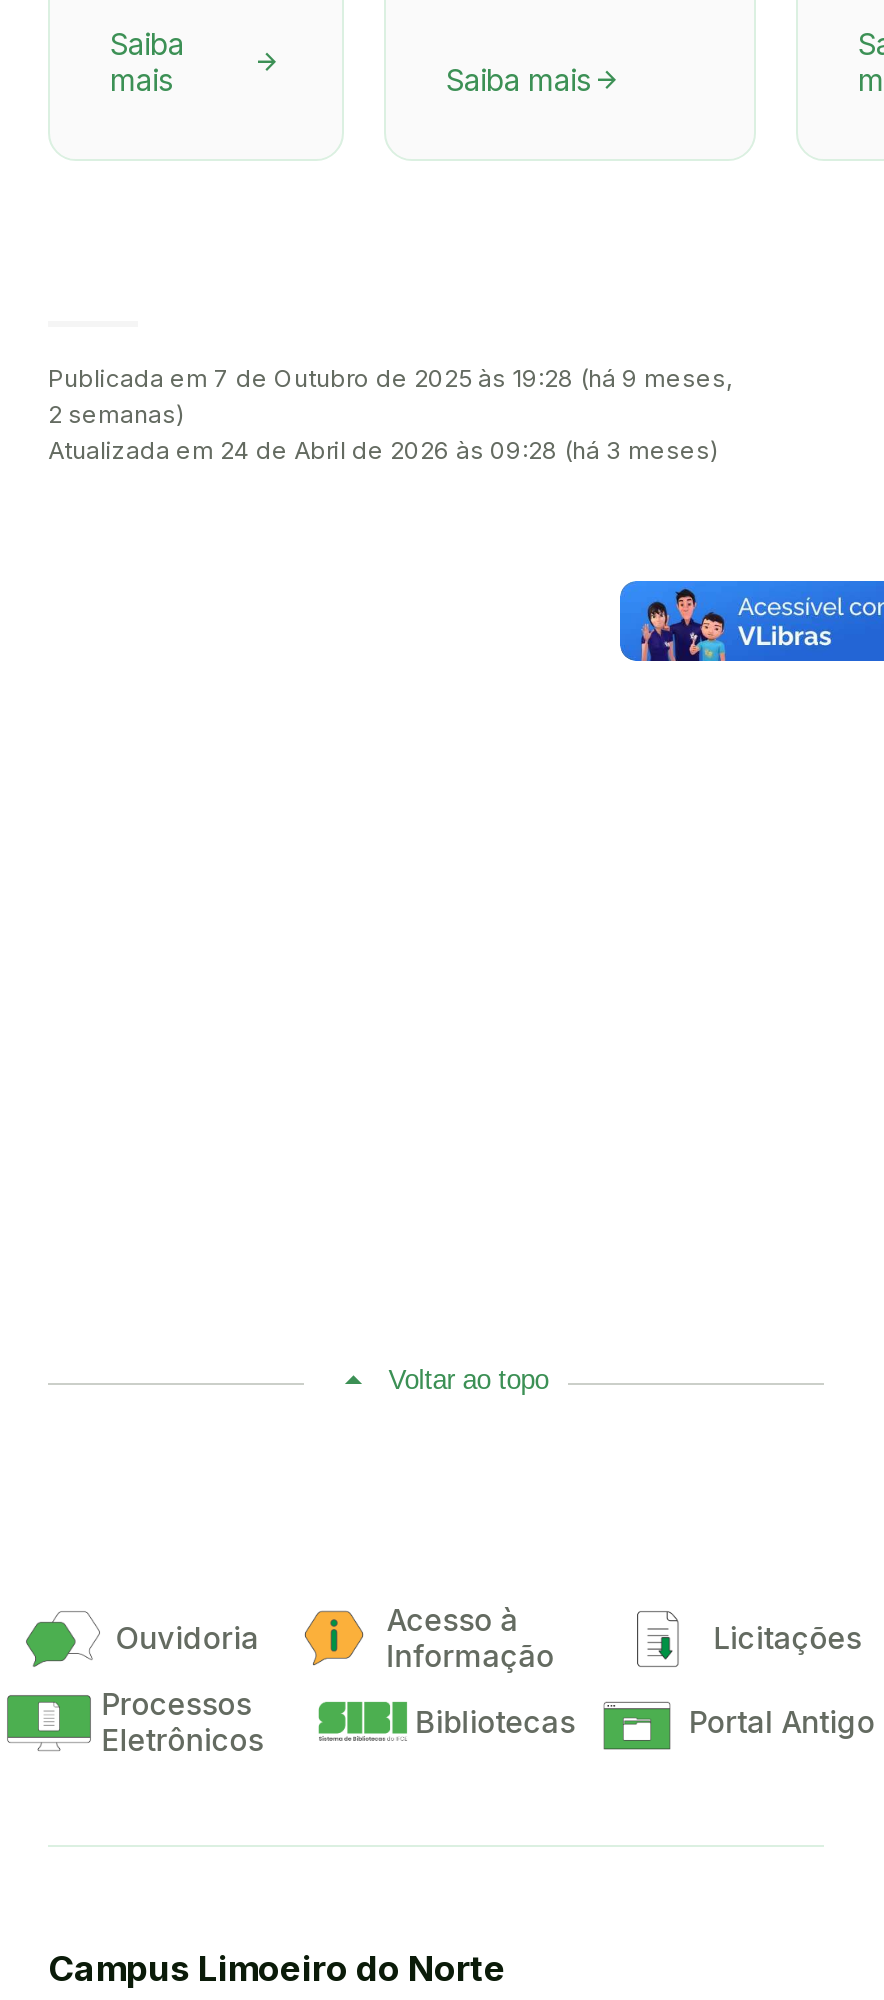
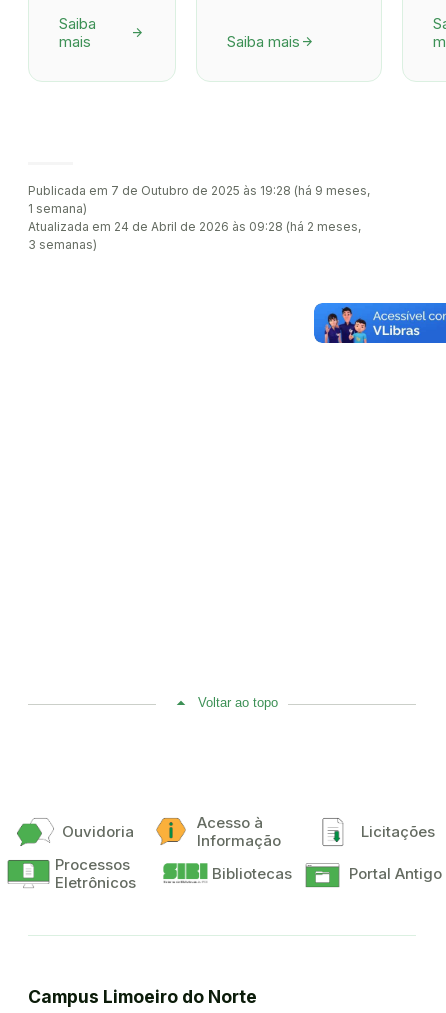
- 2 semanas)
- Atualizada em 24 de Abril de 2026 às 09:28 (há 3 meses)
+ 1 semana)
+ Atualizada em 24 de Abril de 2026 às 09:28 (há 2 meses,
+ 3 semanas)
